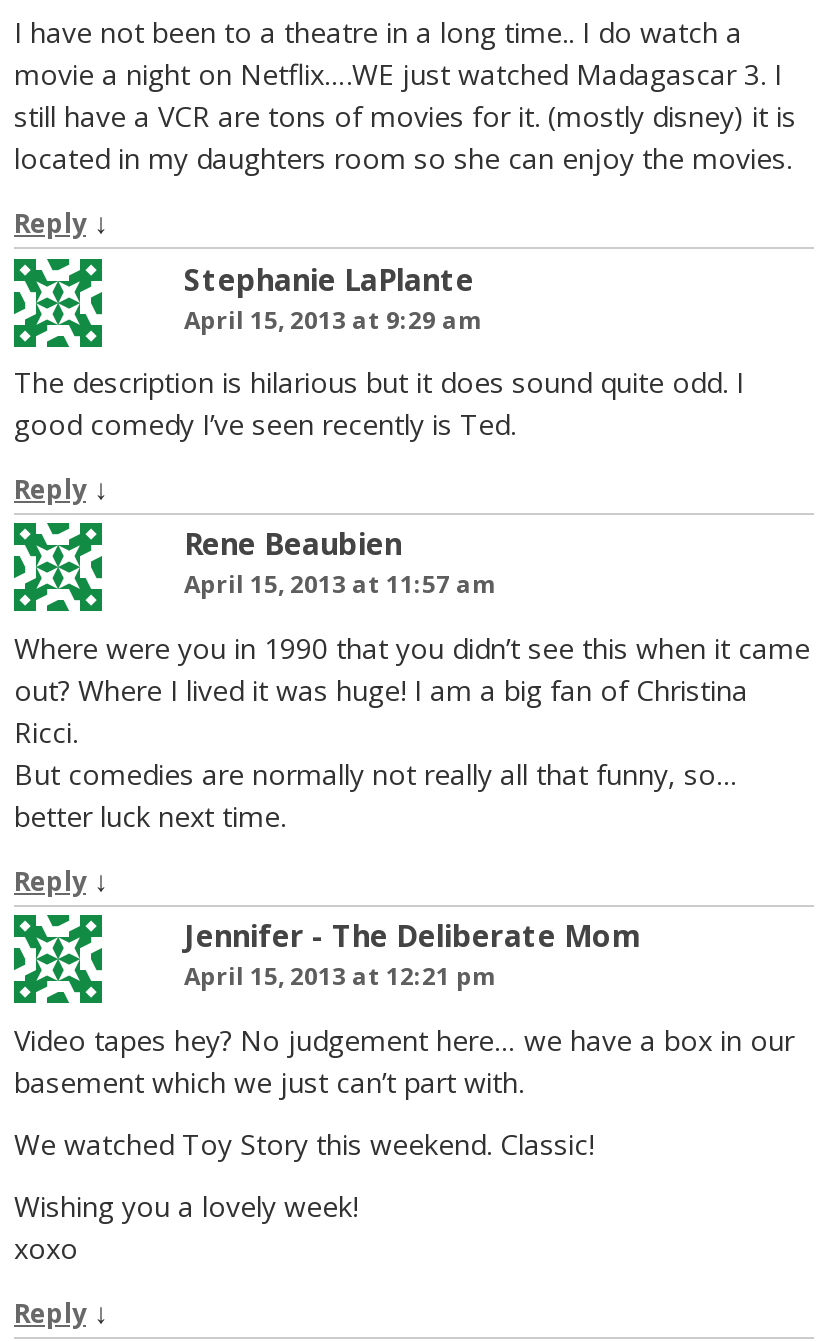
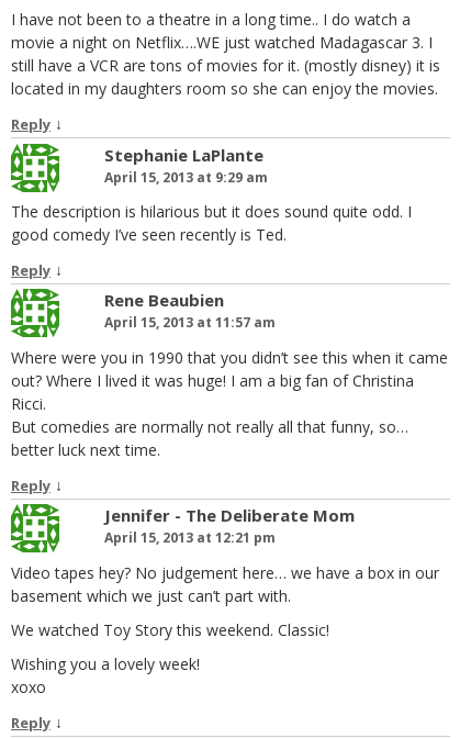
- [image]
+ [image]

- [image]
+ [image]

- [image]
+ [image]
